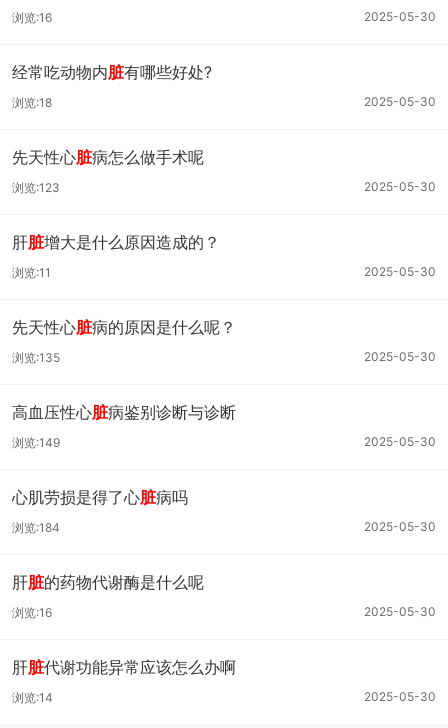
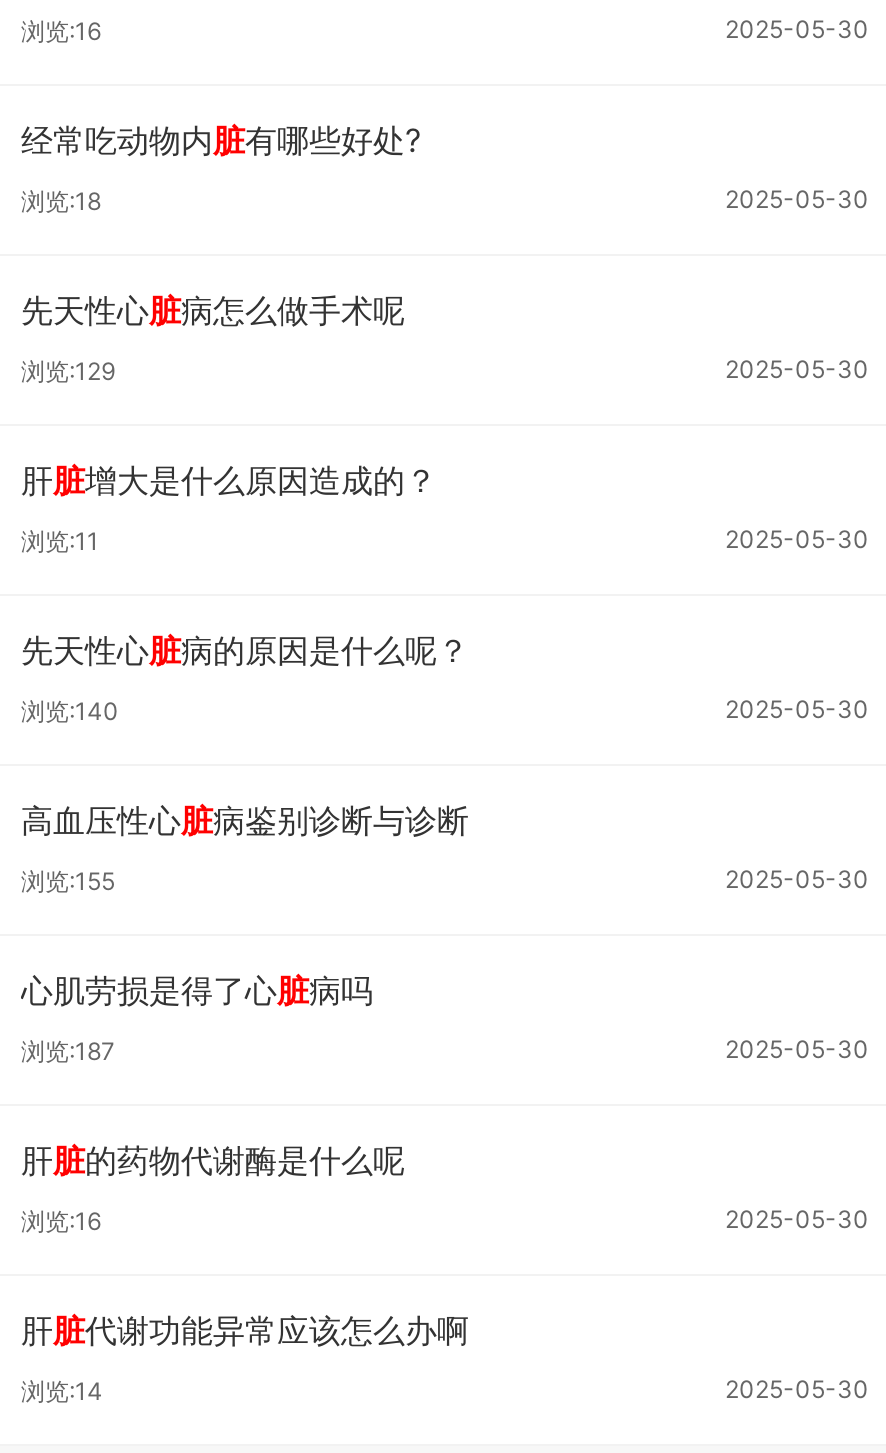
- 浏览:123
+ 浏览:129

- 浏览:135
+ 浏览:140

- 浏览:149
+ 浏览:155

- 浏览:184
+ 浏览:187
